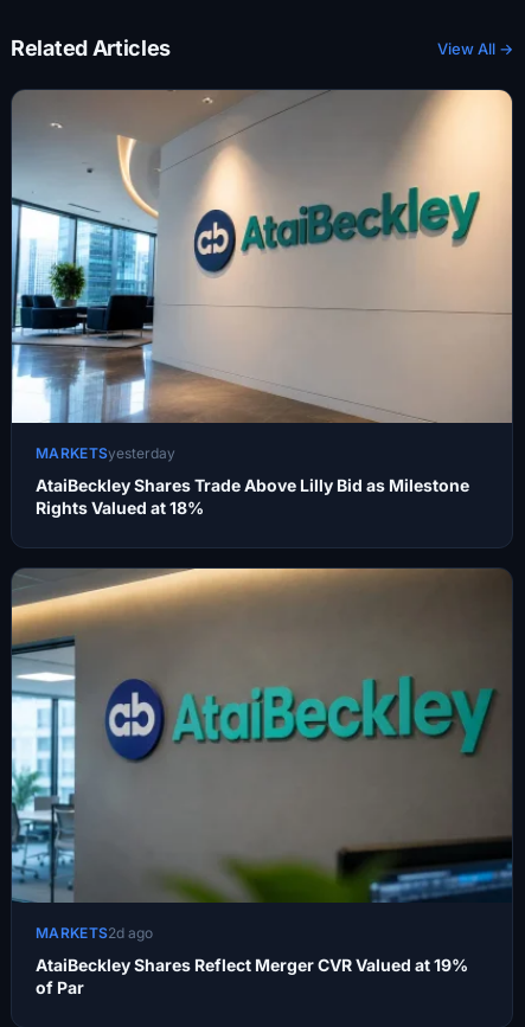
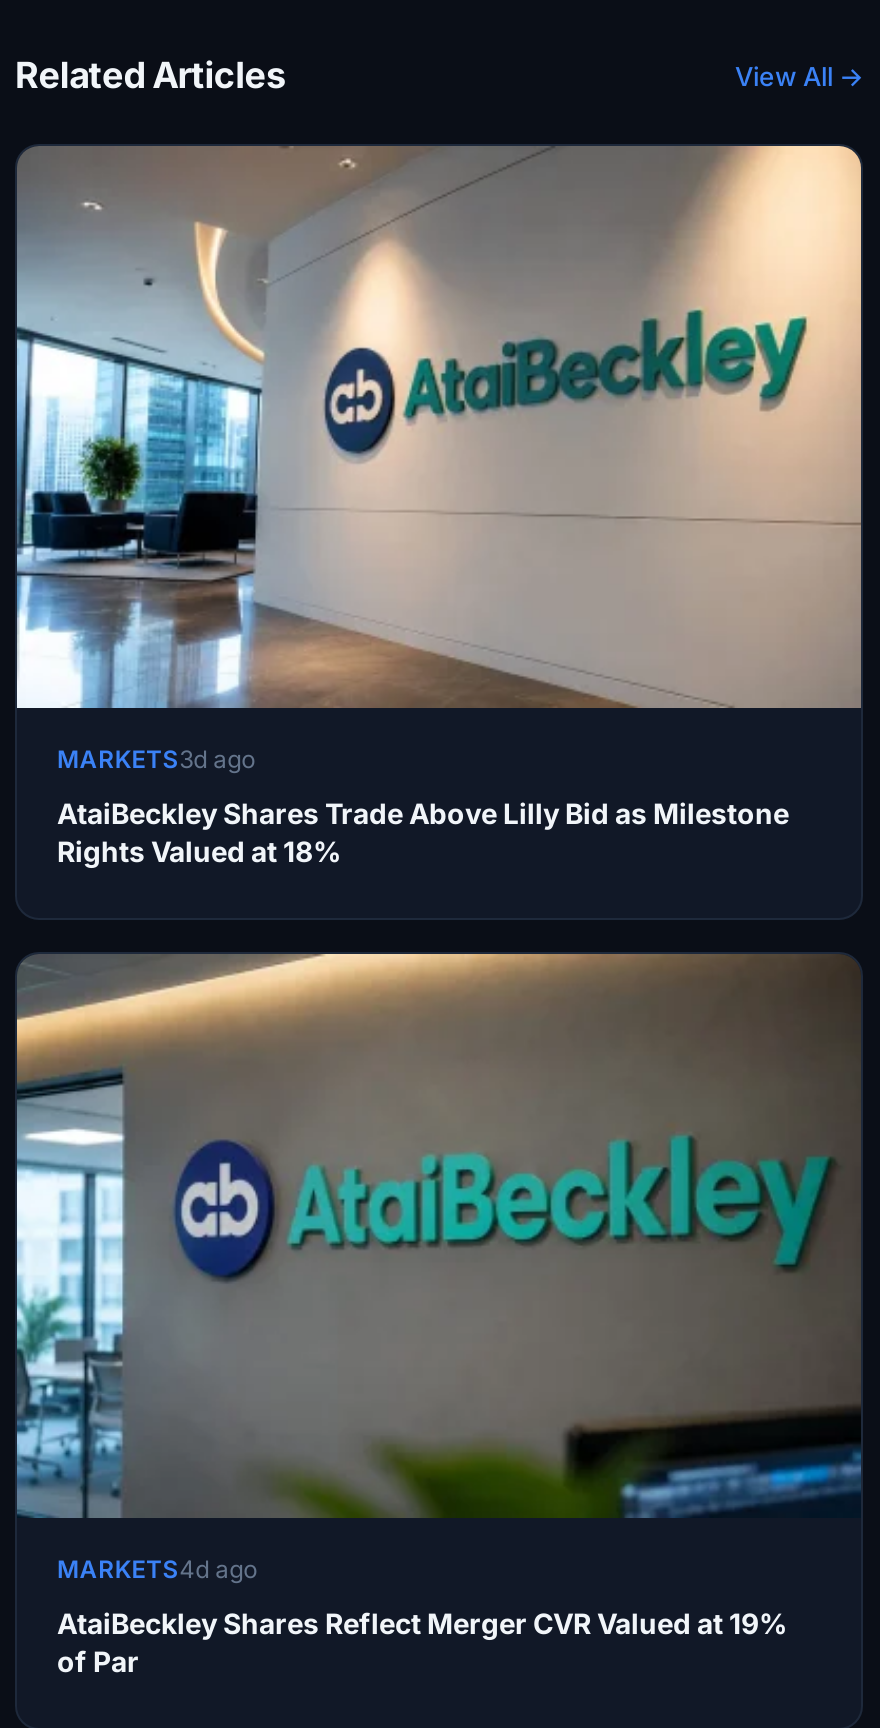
- MARKETSyesterday
+ MARKETS3d ago

- MARKETS2d ago
+ MARKETS4d ago
